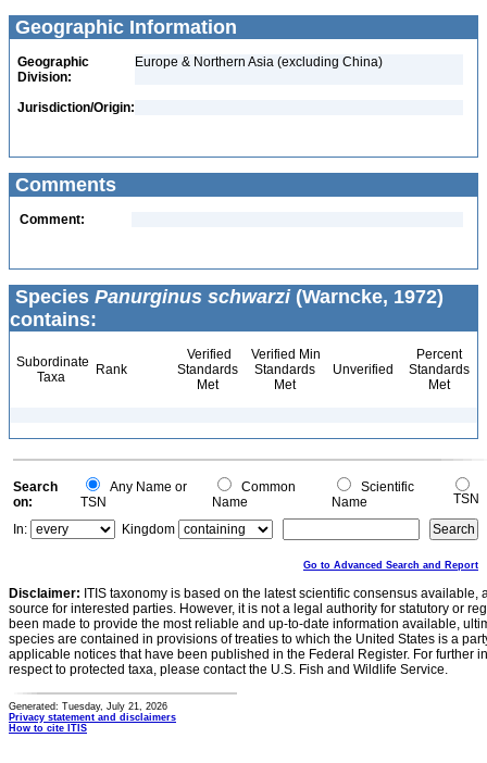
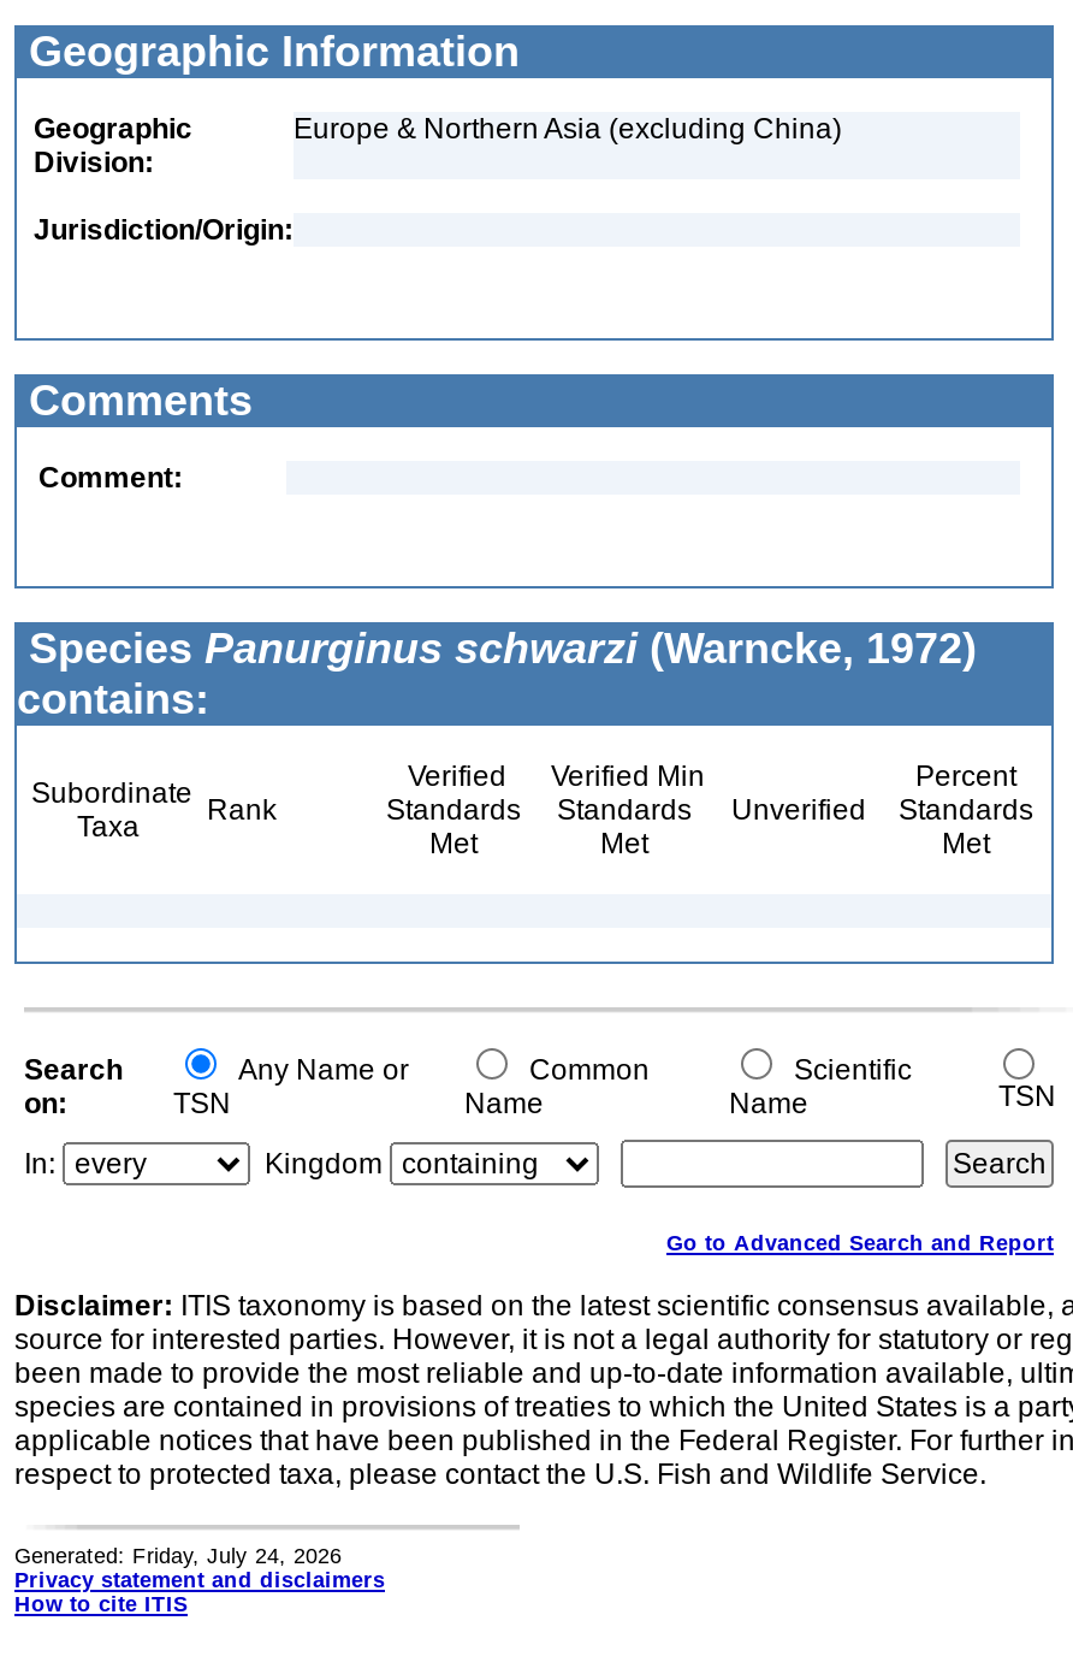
- Generated: Tuesday, July 21, 2026
+ Generated: Friday, July 24, 2026
